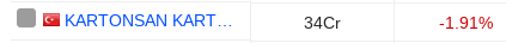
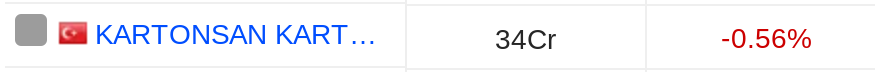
- -1.91%
+ -0.56%
